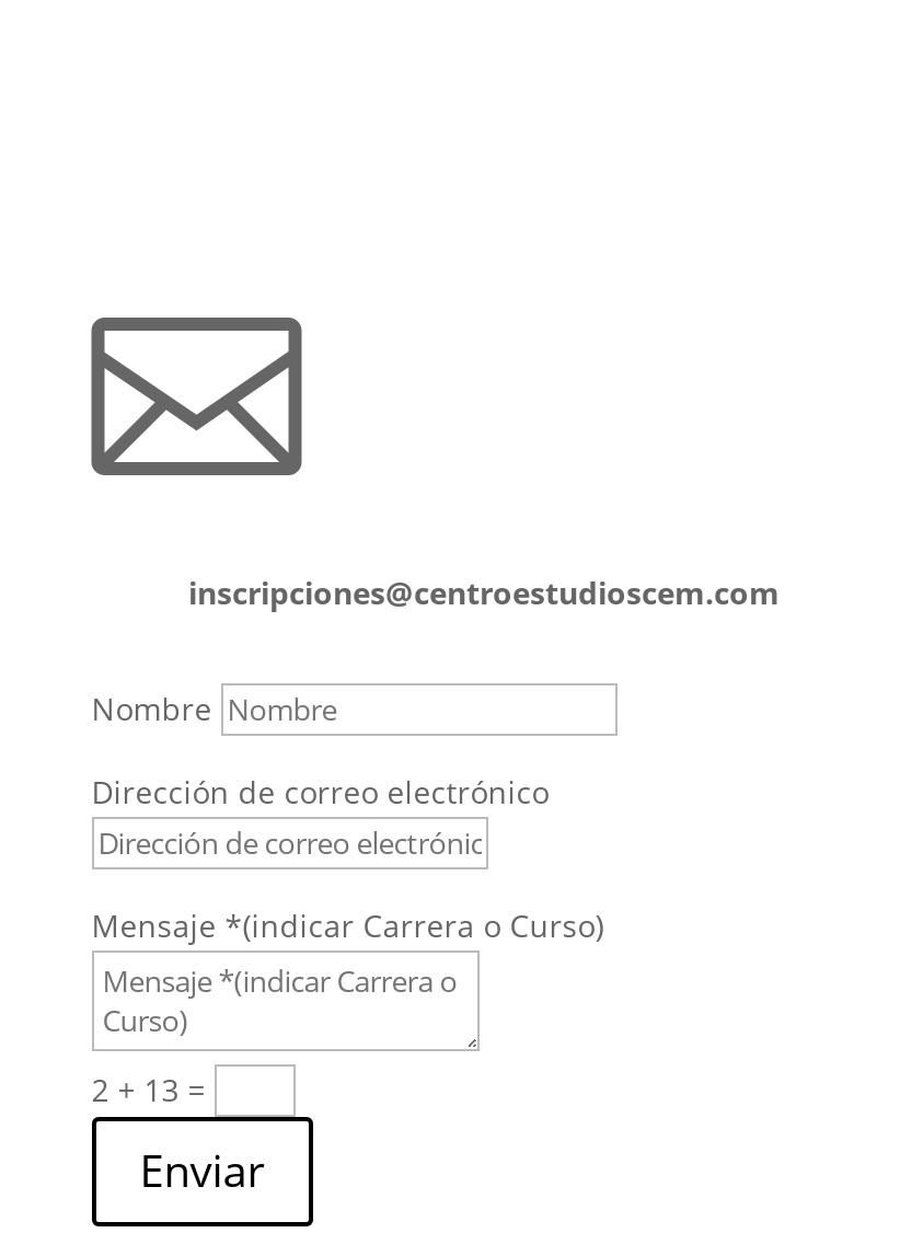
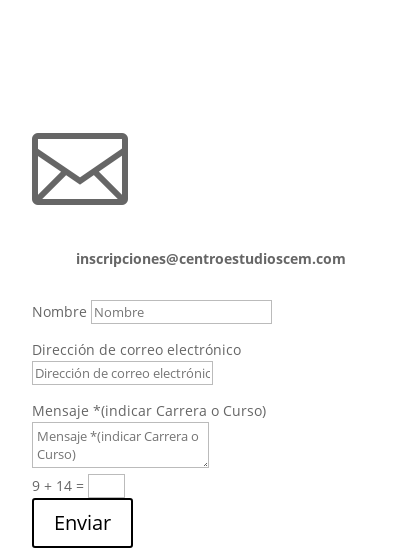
- 2 + 13 =
+ 9 + 14 =
